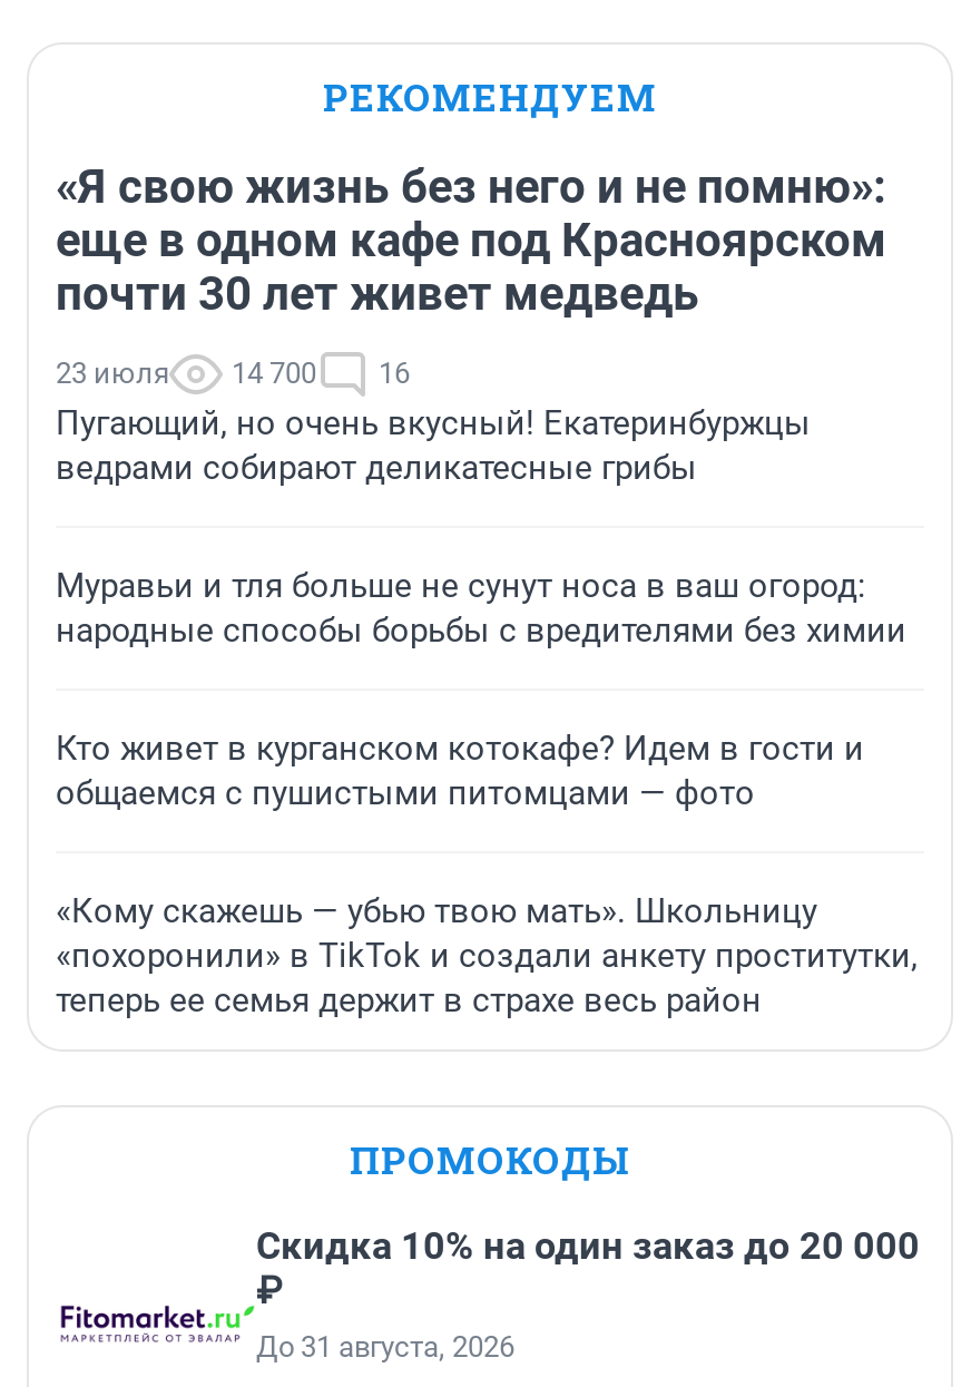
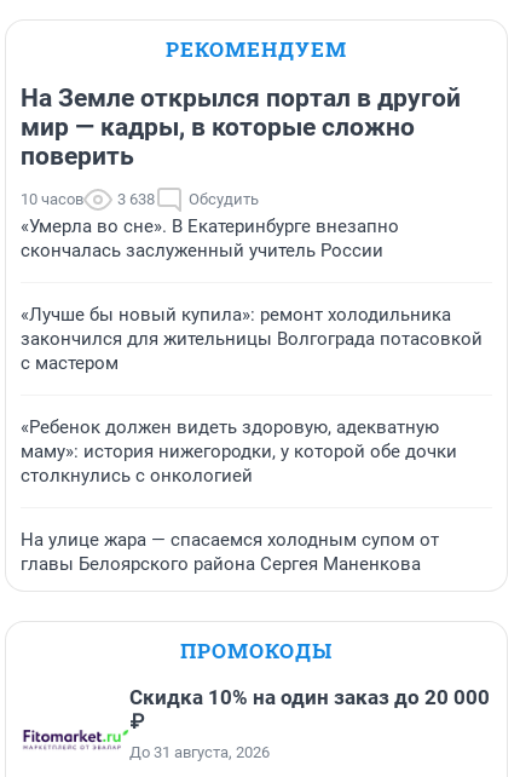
- «Я свою жизнь без него и не помню»:
- еще в одном кафе под Красноярском
- почти 30 лет живет медведь
+ На Земле открылся портал в другой
+ мир — кадры, в которые сложно
+ поверить

- 23 июля
- 14 700
- 16
- Пугающий, но очень вкусный! Екатеринбуржцы
- ведрами собирают деликатесные грибы
+ 10 часов
+ 3 638
+ Обсудить
+ «Умерла во сне». В Екатеринбурге внезапно
+ скончалась заслуженный учитель России

- Муравьи и тля больше не сунут носа в ваш огород:
- народные способы борьбы с вредителями без химии
+ «Лучше бы новый купила»: ремонт холодильника
+ закончился для жительницы Волгограда потасовкой
+ с мастером

- Кто живет в курганском котокафе? Идем в гости и
- общаемся с пушистыми питомцами — фото
+ «Ребенок должен видеть здоровую, адекватную
+ маму»: история нижегородки, у которой обе дочки
+ столкнулись с онкологией

- «Кому скажешь — убью твою мать». Школьницу
- «похоронили» в TikTok и создали анкету проститутки,
- теперь ее семья держит в страхе весь район
+ На улице жара — спасаемся холодным супом от
+ главы Белоярского района Сергея Маненкова
